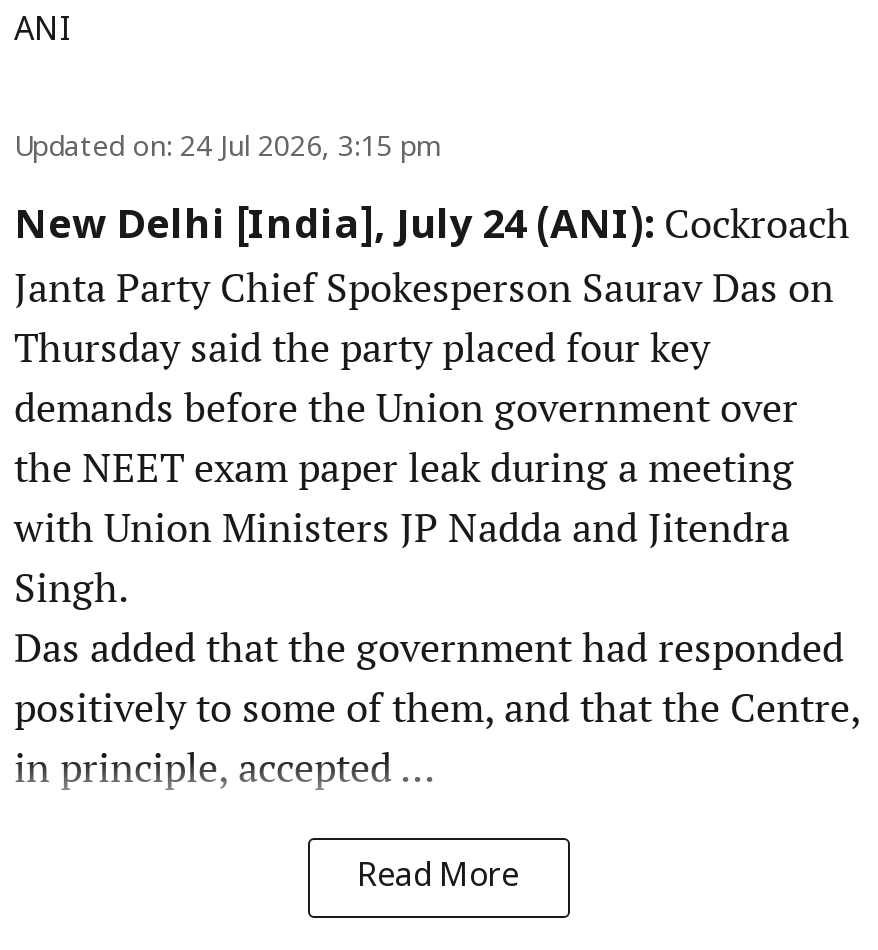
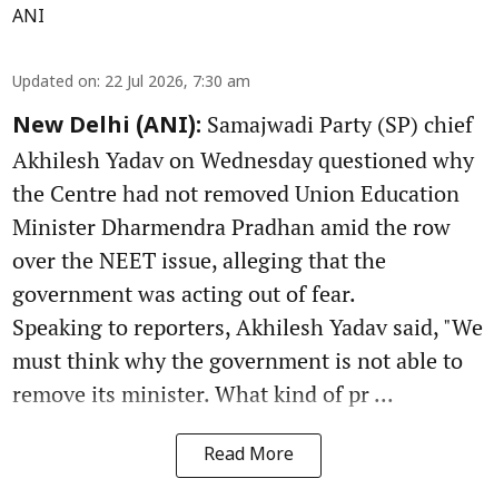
- Updated on: 24 Jul 2026, 3:15 pm
+ Updated on: 22 Jul 2026, 7:30 am

- New Delhi [India], July 24 (ANI): Cockroach
- Janta Party Chief Spokesperson Saurav Das on
- Thursday said the party placed four key
- demands before the Union government over
- the NEET exam paper leak during a meeting
- with Union Ministers JP Nadda and Jitendra
- Singh.
- Das added that the government had responded
- positively to some of them, and that the Centre,
- in principle, accepted ...
+ New Delhi (ANI): Samajwadi Party (SP) chief
+ Akhilesh Yadav on Wednesday questioned why
+ the Centre had not removed Union Education
+ Minister Dharmendra Pradhan amid the row
+ over the NEET issue, alleging that the
+ government was acting out of fear.
+ Speaking to reporters, Akhilesh Yadav said, "We
+ must think why the government is not able to
+ remove its minister. What kind of pr ...
